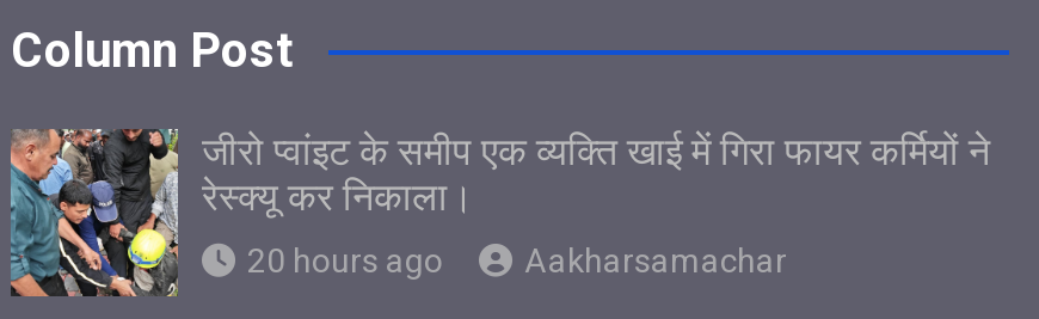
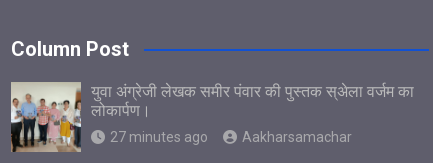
- [image]
- जीरो प्वांइट के समीप एक व्यक्ति खाई में गिरा फायर कर्मियों ने
- रेस्क्यू कर निकाला।
+ [image]
+ युवा अंग्रेजी लेखक समीर पंवार की पुस्तक स्अेला वर्जम का
+ लोकार्पण।

- 20 hours ago
+ 27 minutes ago
